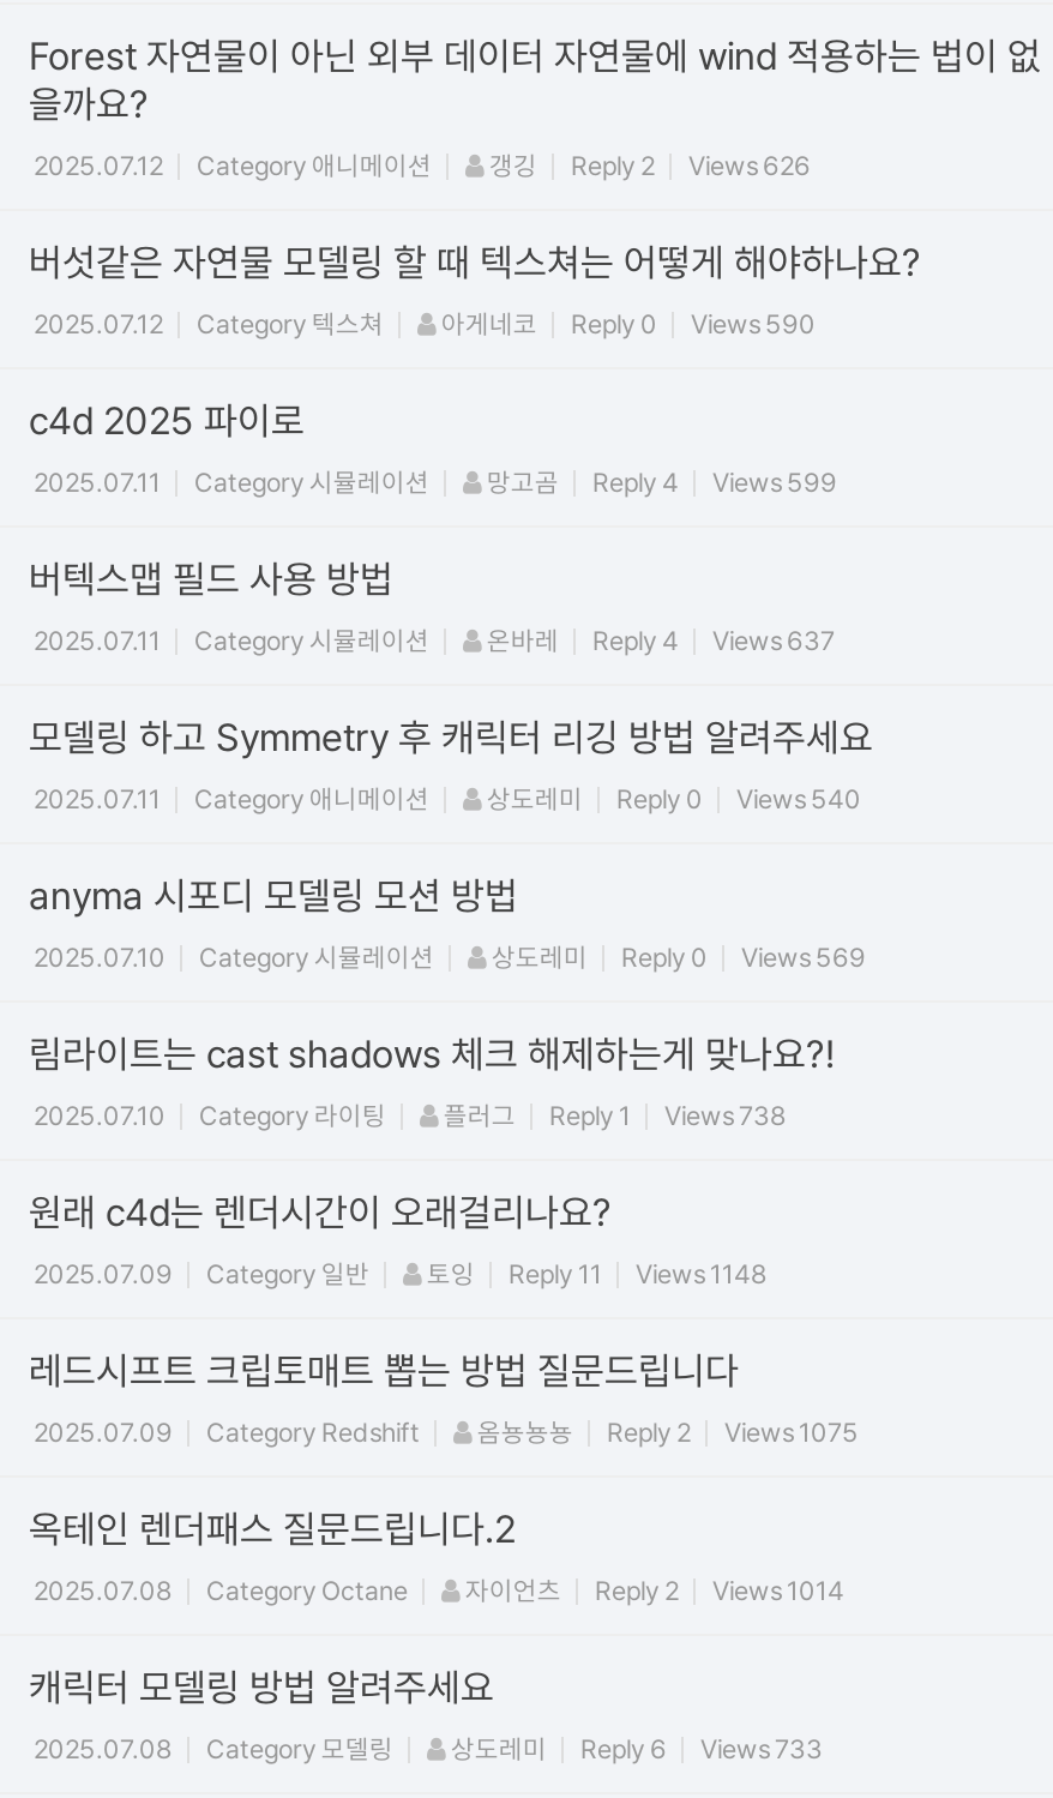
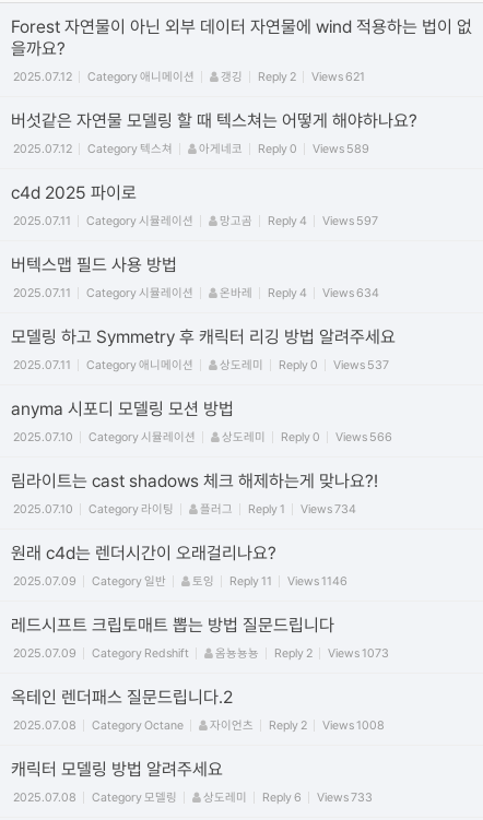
- 2025.07.12 Category 애니메이션 갱깅 Reply 2 Views 626
+ 2025.07.12 Category 애니메이션 갱깅 Reply 2 Views 621

- 2025.07.12 Category 텍스쳐 아게네코 Reply 0 Views 590
+ 2025.07.12 Category 텍스쳐 아게네코 Reply 0 Views 589

- 2025.07.11 Category 시뮬레이션 망고곰 Reply 4 Views 599
+ 2025.07.11 Category 시뮬레이션 망고곰 Reply 4 Views 597

- 2025.07.11 Category 시뮬레이션 온바레 Reply 4 Views 637
+ 2025.07.11 Category 시뮬레이션 온바레 Reply 4 Views 634

- 2025.07.11 Category 애니메이션 상도레미 Reply 0 Views 540
+ 2025.07.11 Category 애니메이션 상도레미 Reply 0 Views 537

- 2025.07.10 Category 시뮬레이션 상도레미 Reply 0 Views 569
+ 2025.07.10 Category 시뮬레이션 상도레미 Reply 0 Views 566

- 2025.07.10 Category 라이팅 플러그 Reply 1 Views 738
+ 2025.07.10 Category 라이팅 플러그 Reply 1 Views 734

- 2025.07.09 Category 일반 토잉 Reply 11 Views 1148
+ 2025.07.09 Category 일반 토잉 Reply 11 Views 1146

- Views 1075
+ Views 1073

- 2025.07.08 Category Octane 자이언츠 Reply 2 Views 1014
+ 2025.07.08 Category Octane 자이언츠 Reply 2 Views 1008
